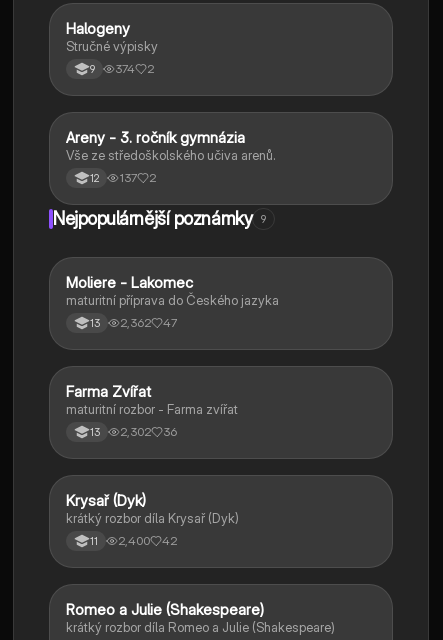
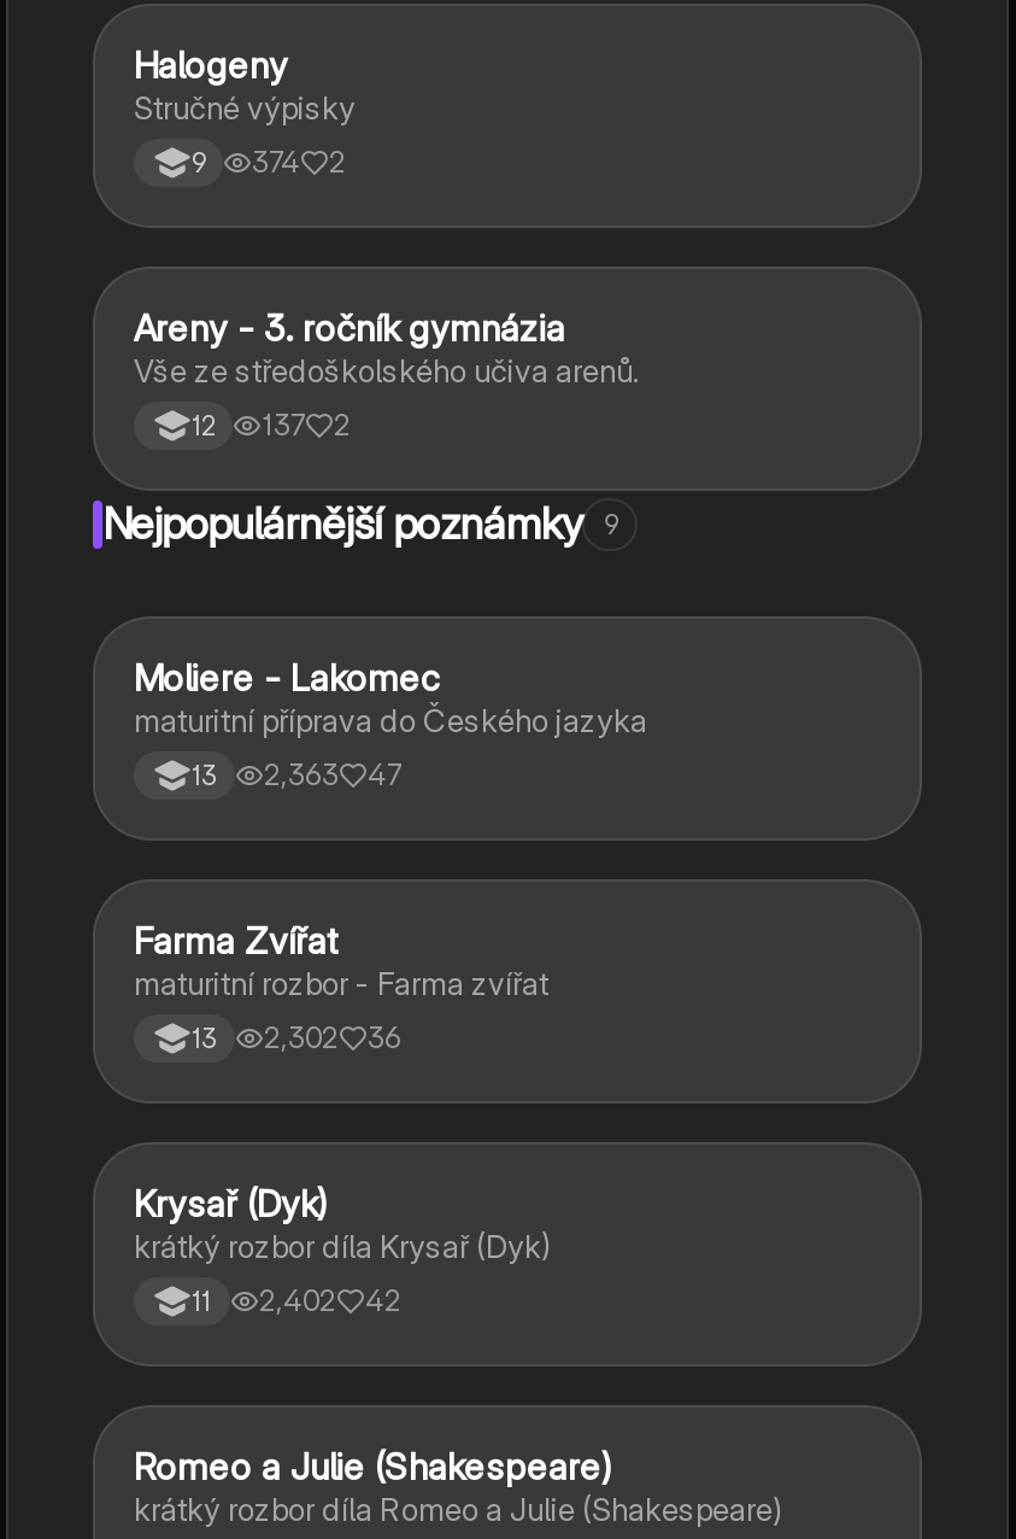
- 13 2,362 47
+ 13 2,363 47

- 11 2,400 42
+ 11 2,402 42
